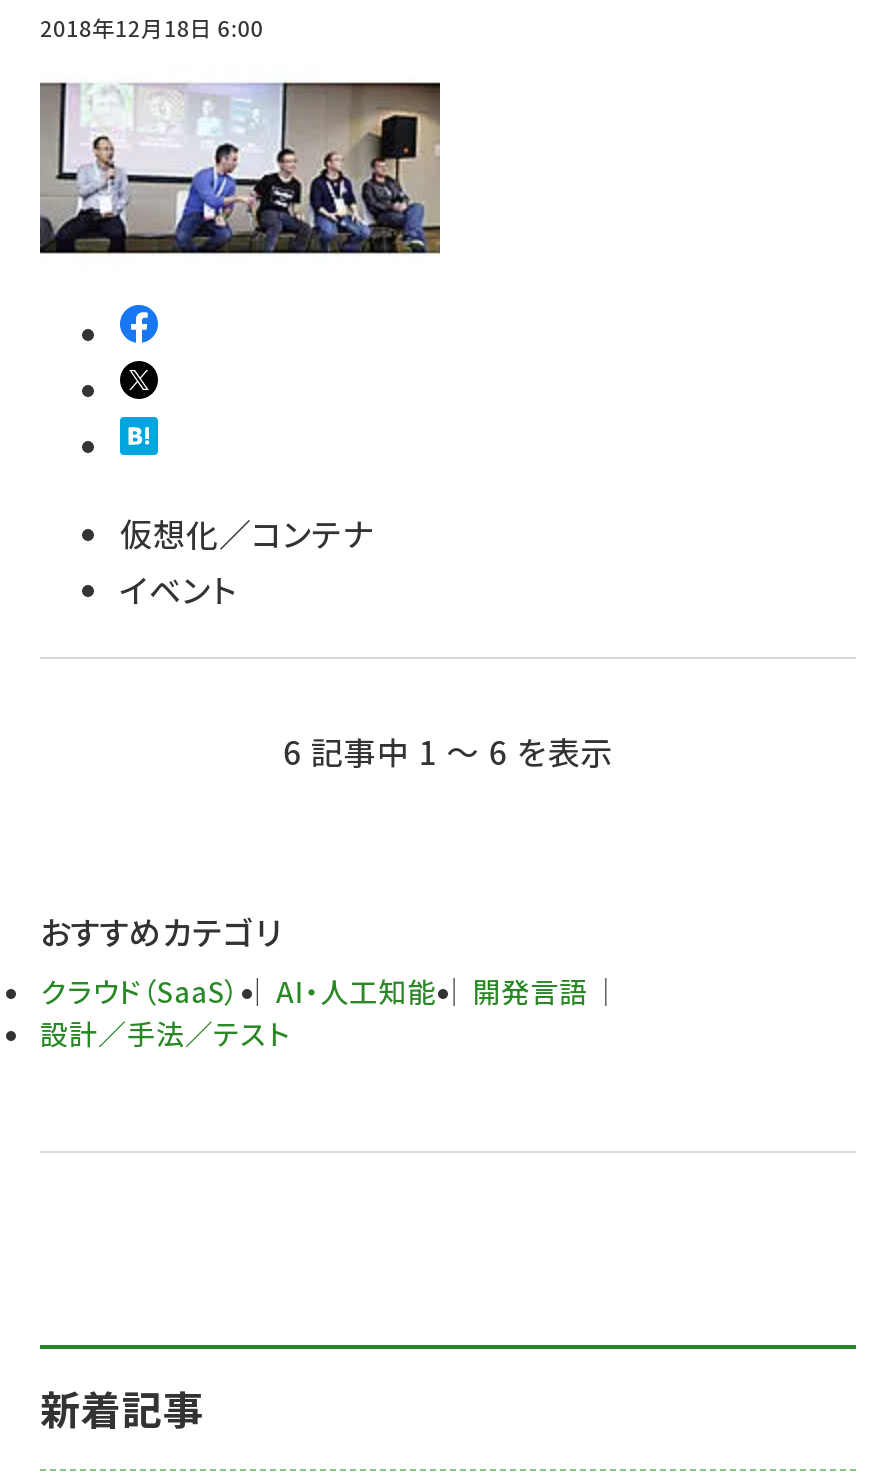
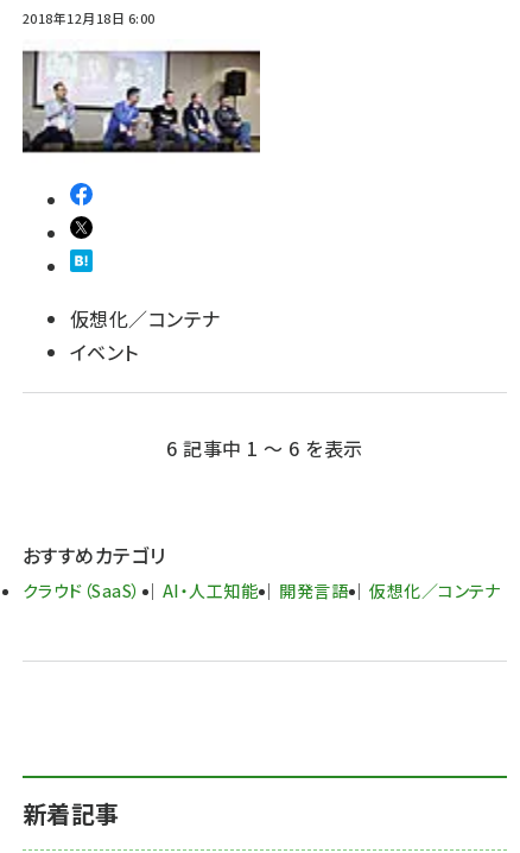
- 設計／手法／テスト
+ 仮想化／コンテナ
